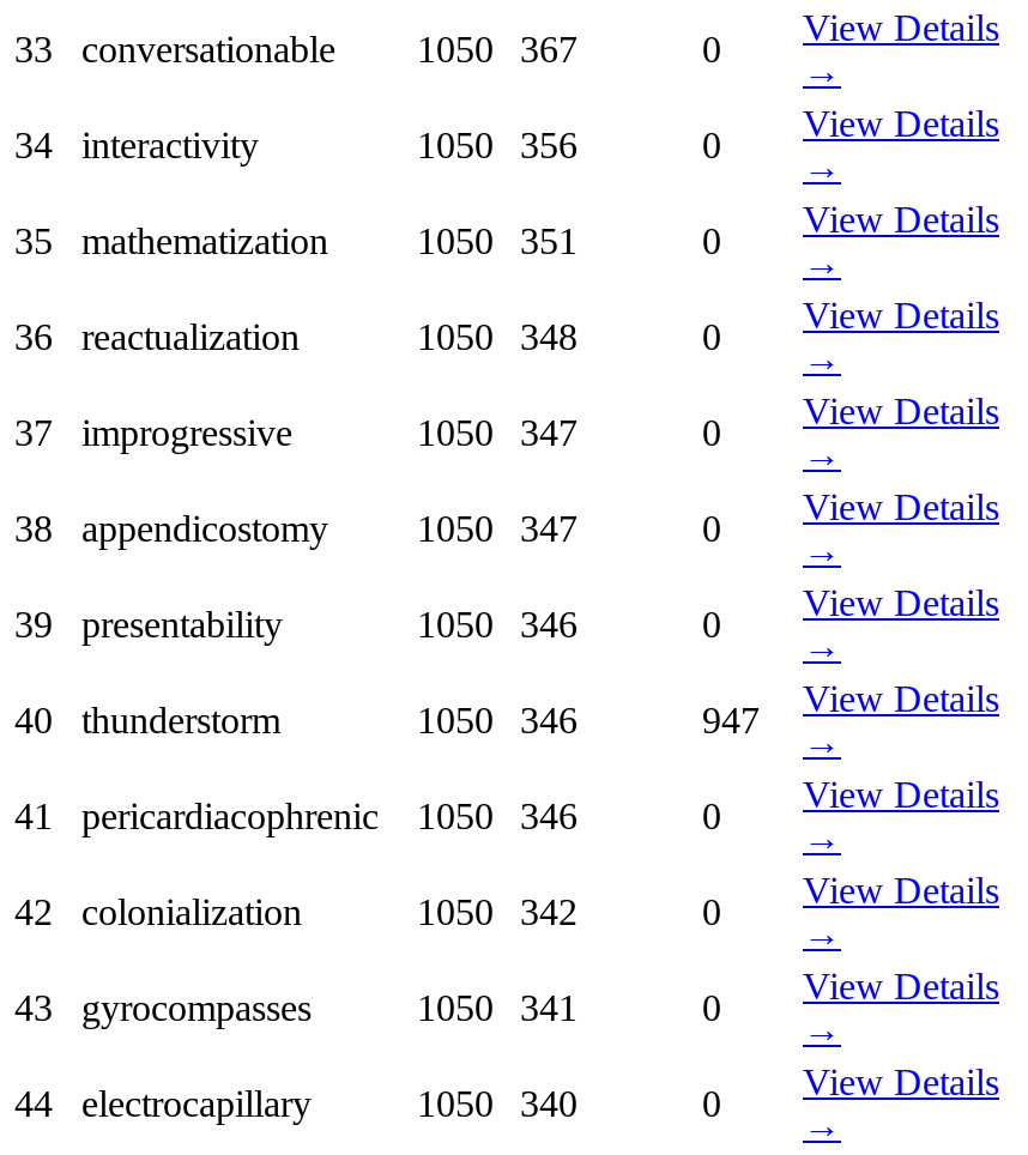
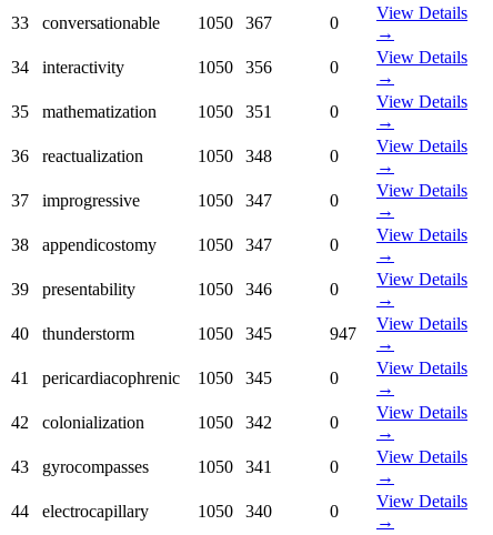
- 1050 346
+ 1050 345

- 41 pericardiacophrenic 1050 346
+ 41 pericardiacophrenic 1050 345
